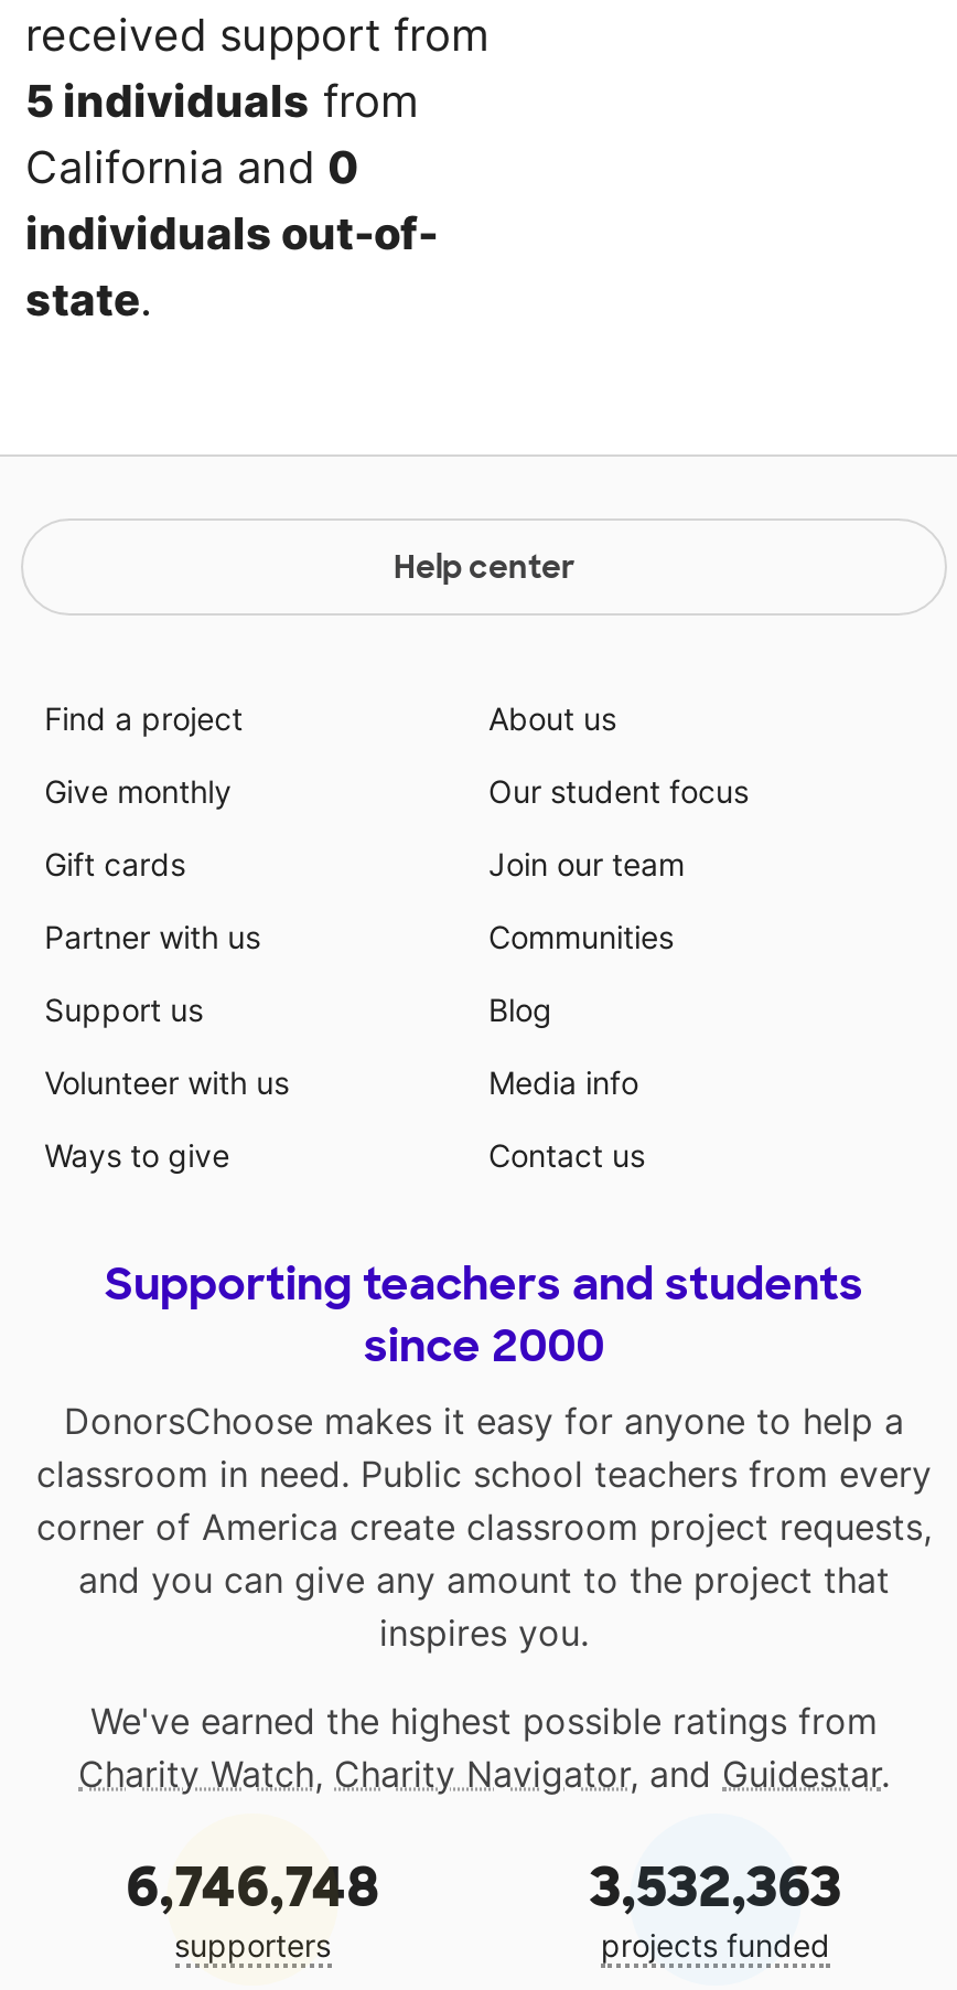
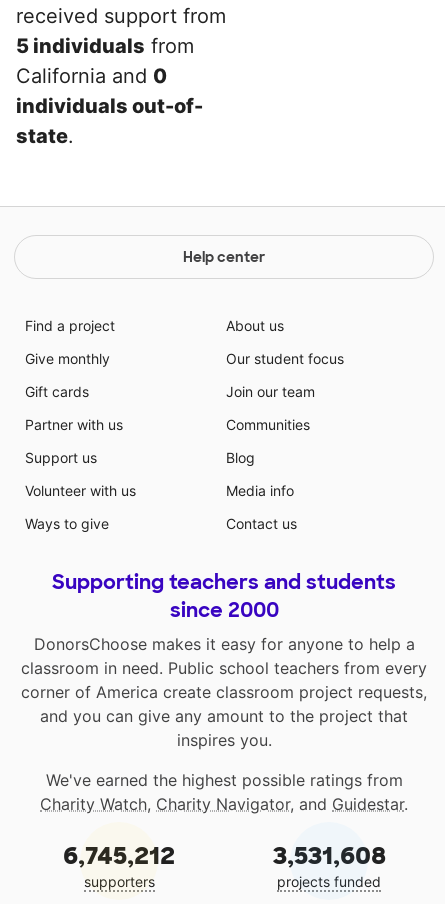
- 6,746,748
+ 6,745,212

- 3,532,363
+ 3,531,608
